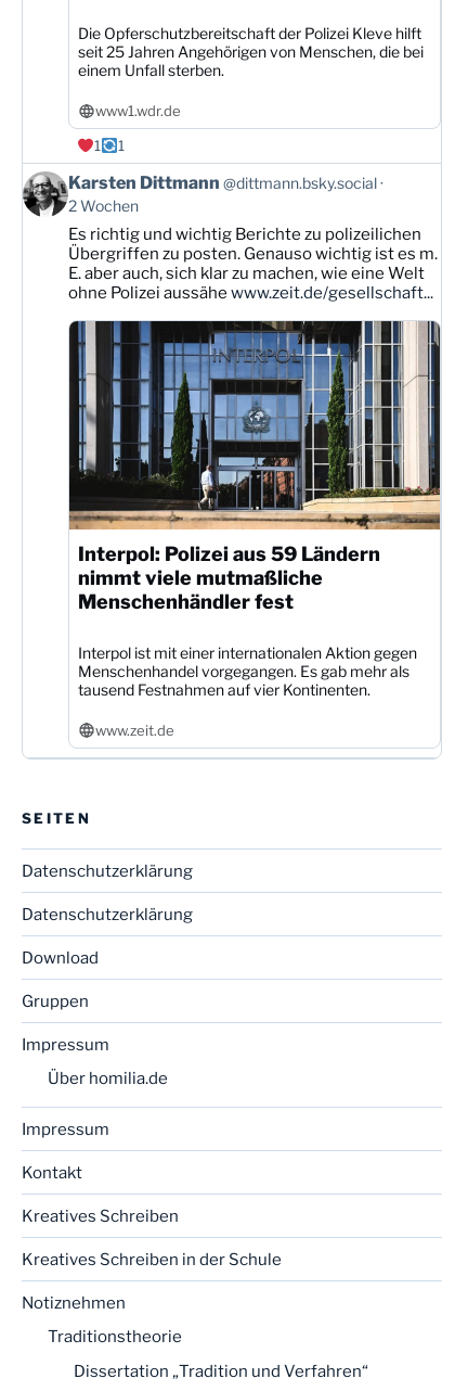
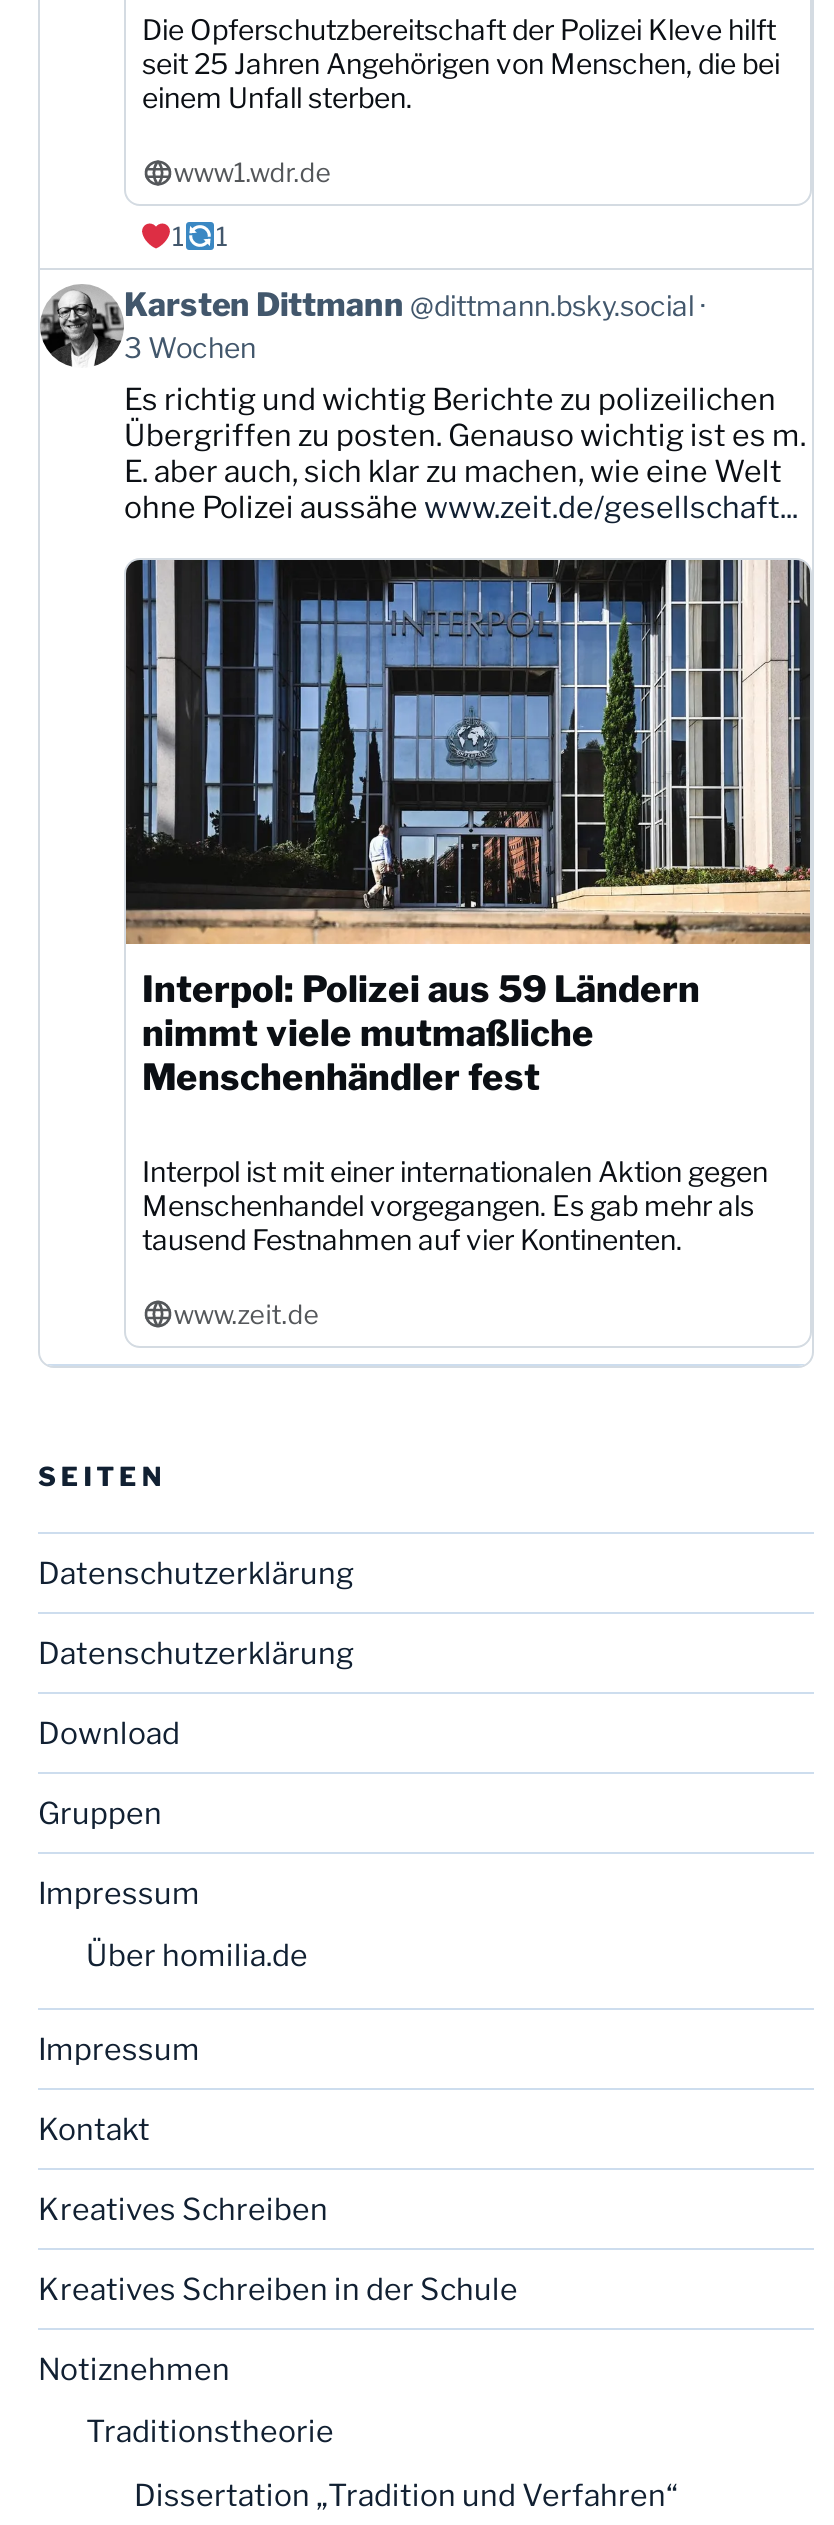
- 2 Wochen
+ 3 Wochen
